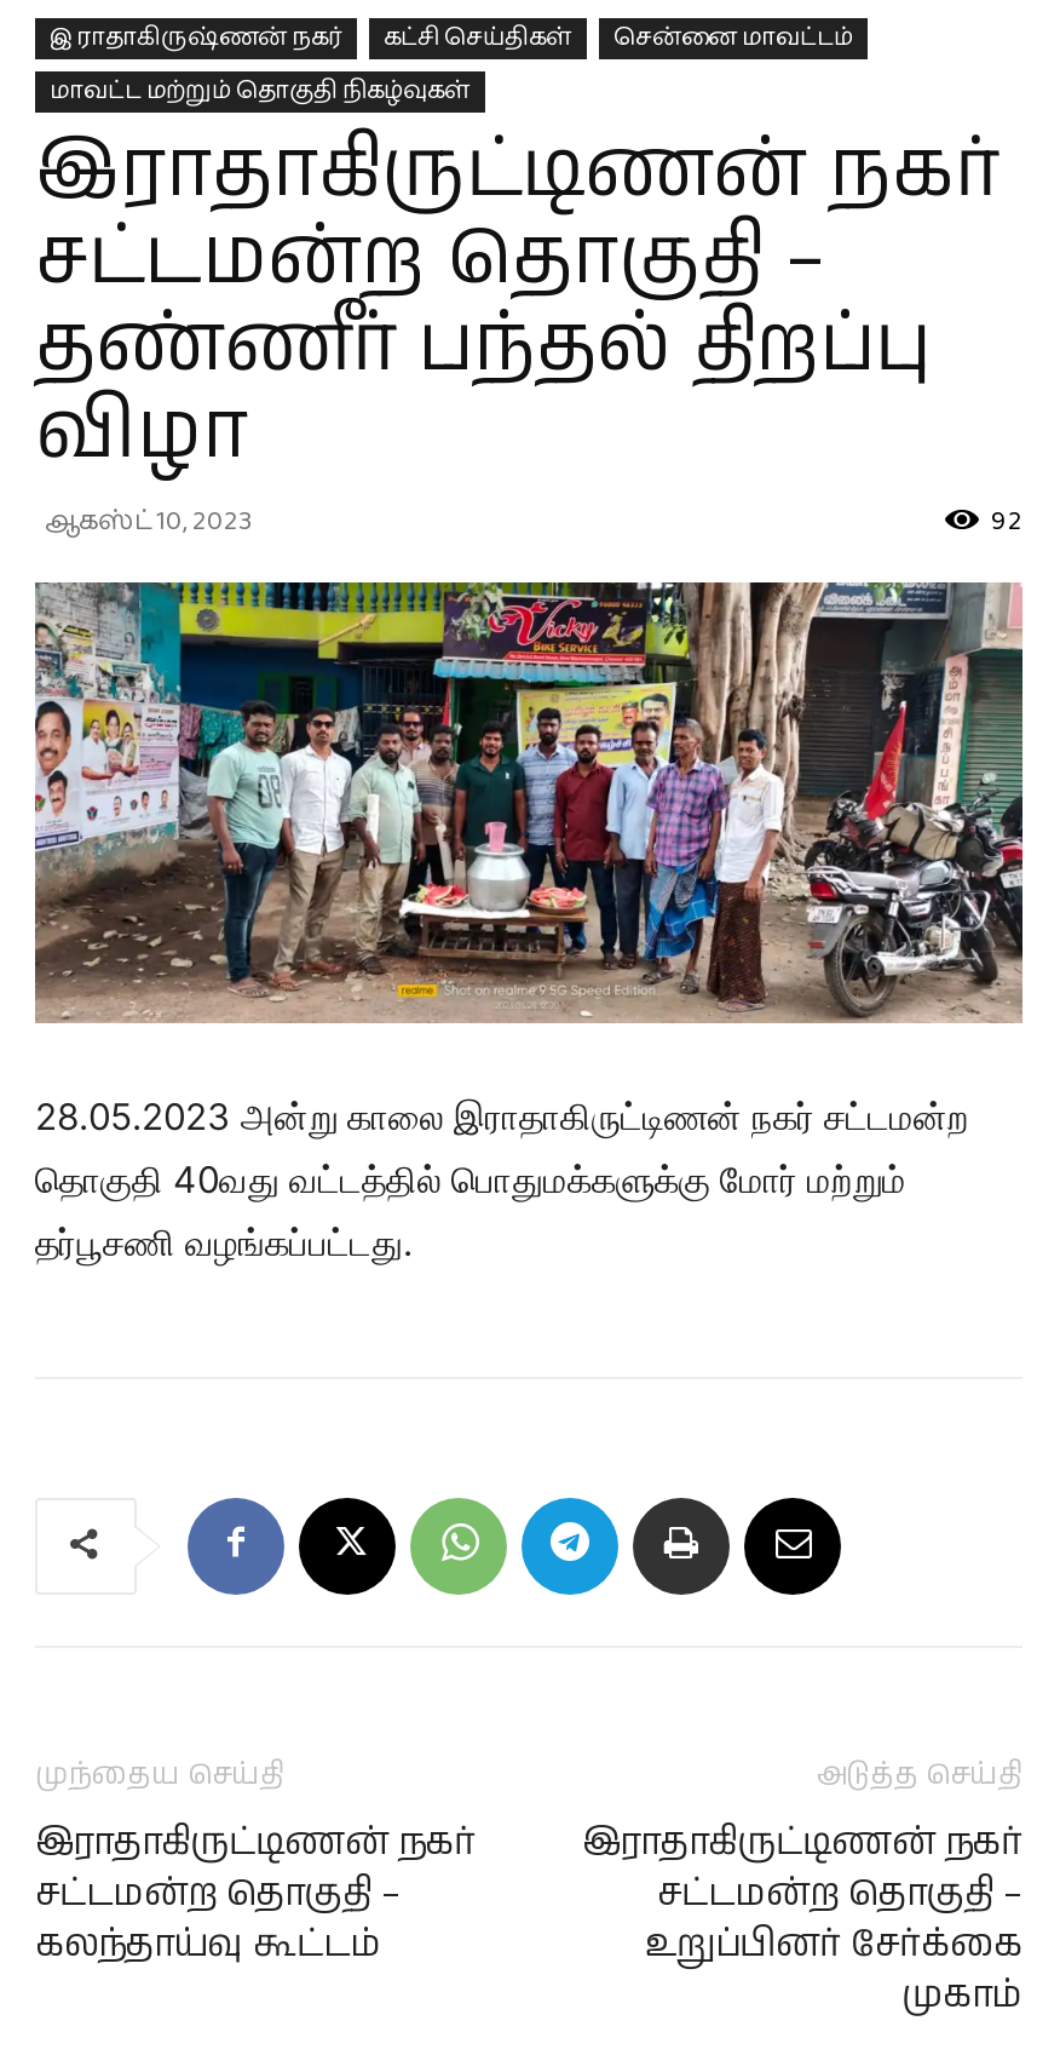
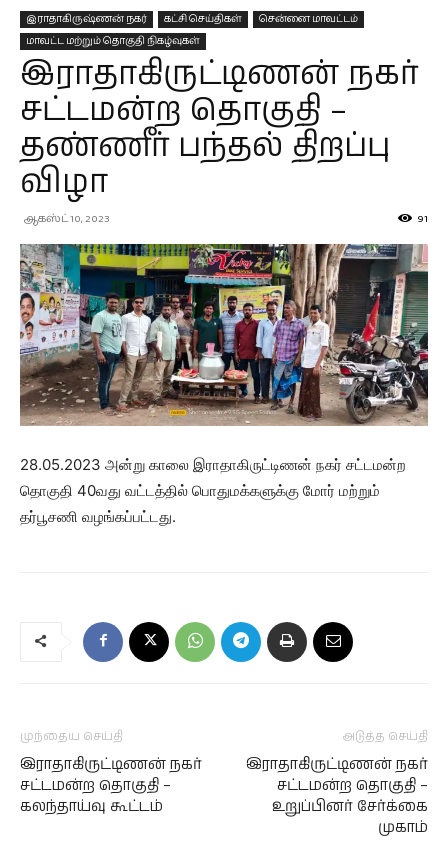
- 92
+ 91
